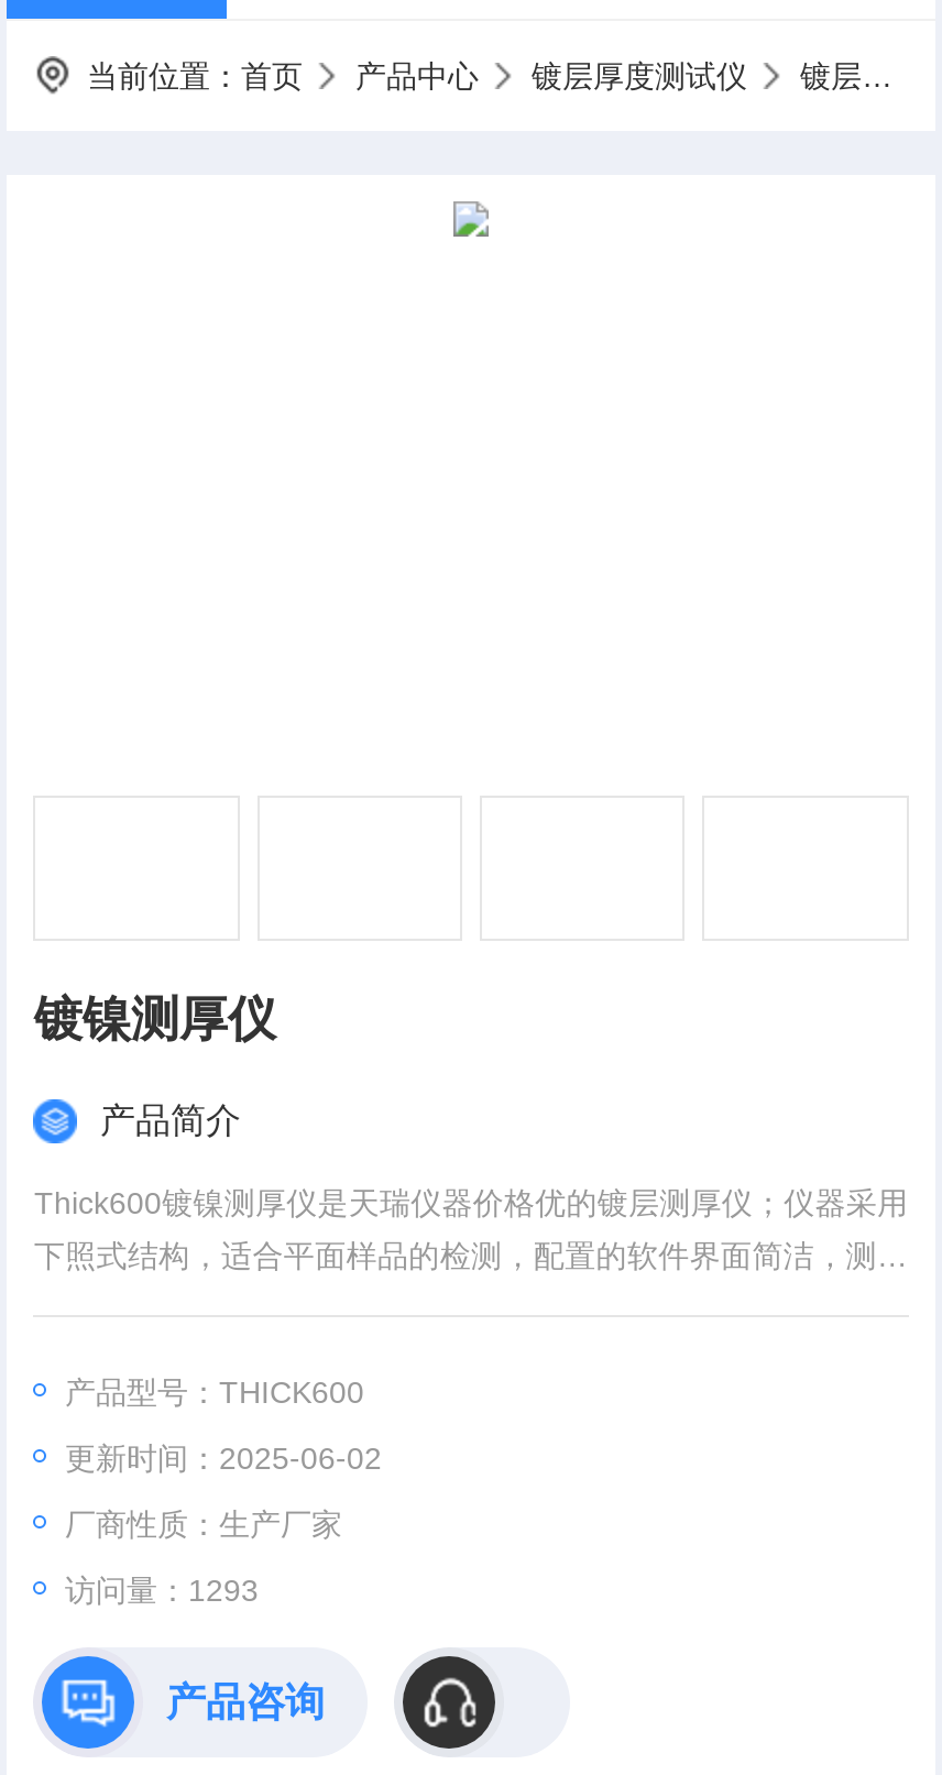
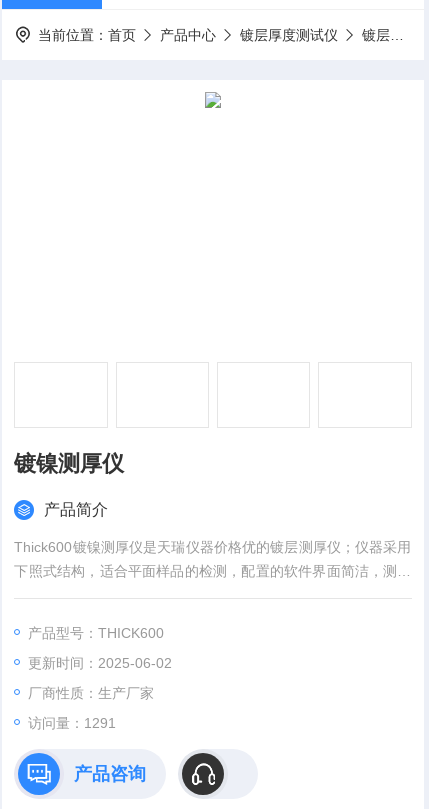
- 访问量：1293
+ 访问量：1291
